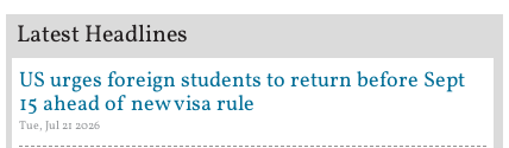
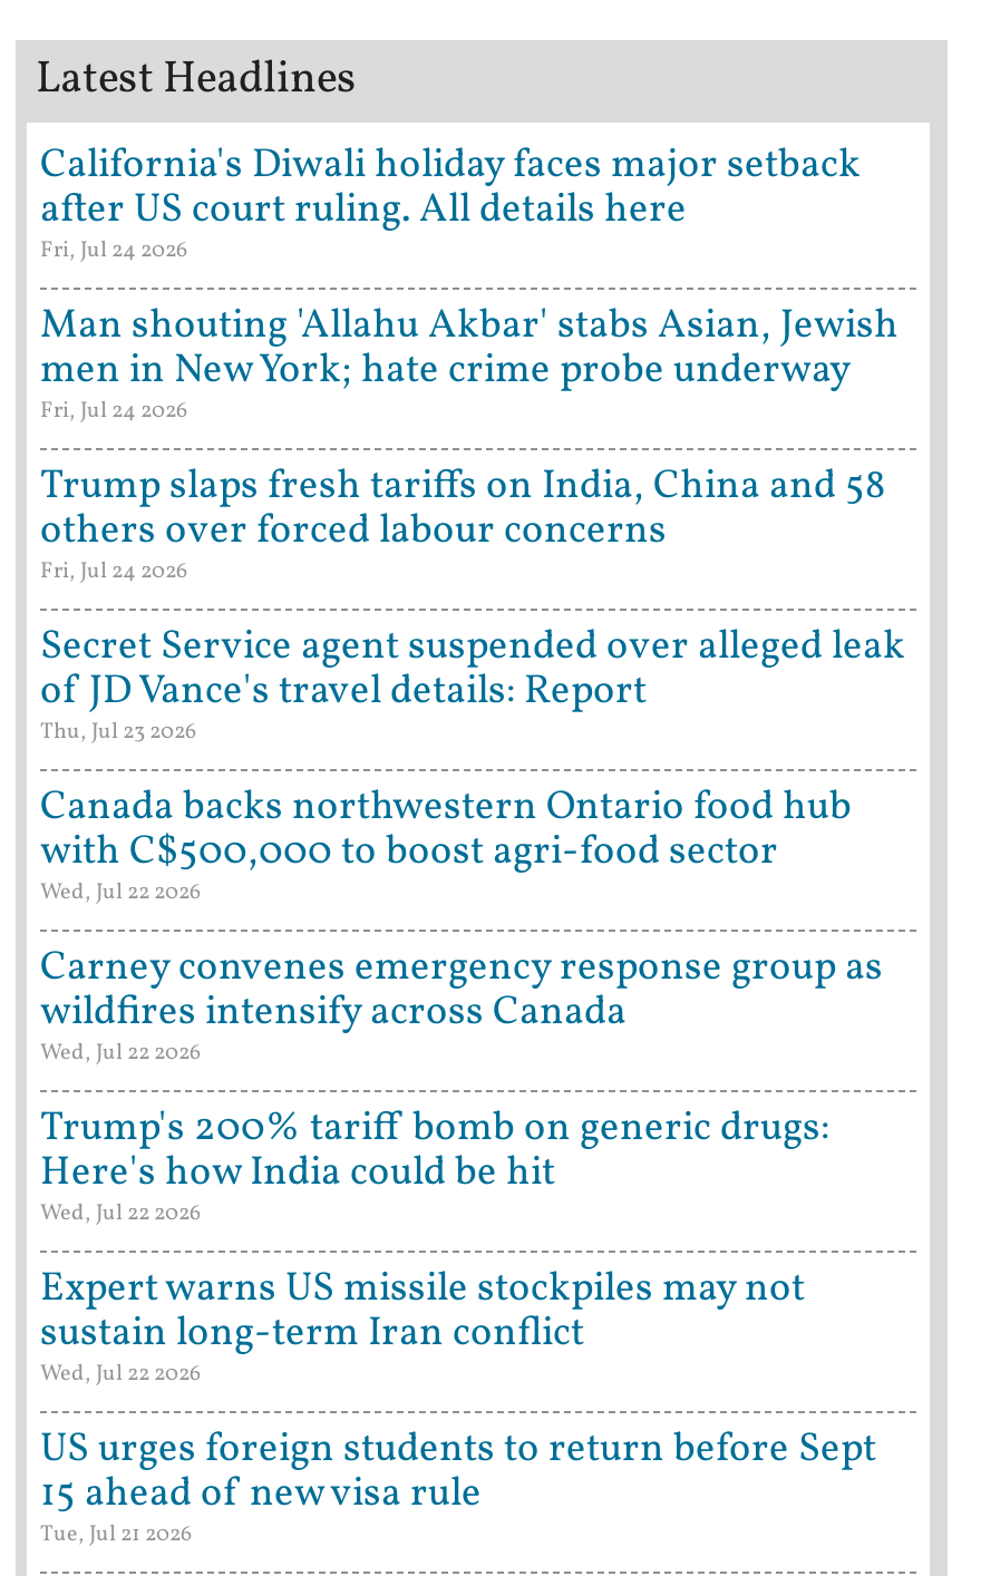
+ California's Diwali holiday faces major setback
+ after US court ruling. All details here
+ Fri, Jul 24 2026
+ Man shouting 'Allahu Akbar' stabs Asian, Jewish
+ men in New York; hate crime probe underway
+ Fri, Jul 24 2026
+ Trump slaps fresh tariffs on India, China and 58
+ others over forced labour concerns
+ Fri, Jul 24 2026
+ Secret Service agent suspended over alleged leak
+ of JD Vance's travel details: Report
+ Thu, Jul 23 2026
+ Canada backs northwestern Ontario food hub
+ with C$500,000 to boost agri-food sector
+ Wed, Jul 22 2026
+ Carney convenes emergency response group as
+ wildfires intensify across Canada
+ Wed, Jul 22 2026
+ Trump's 200% tariff bomb on generic drugs:
+ Here's how India could be hit
+ Wed, Jul 22 2026
+ Expert warns US missile stockpiles may not
+ sustain long-term Iran conflict
+ Wed, Jul 22 2026
